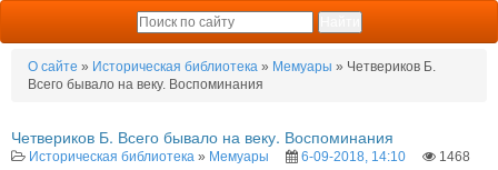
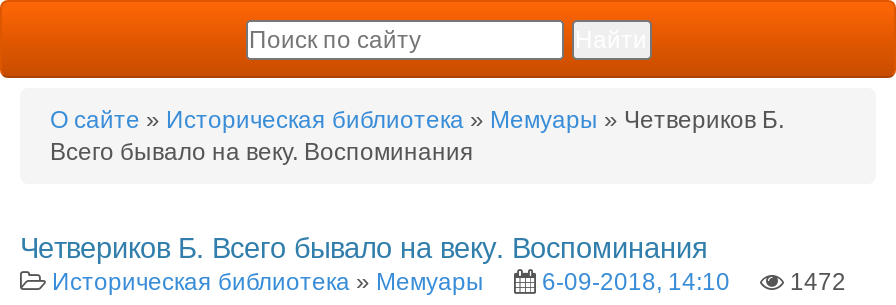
- 6-09-2018, 14:10 1468
+ 6-09-2018, 14:10 1472
